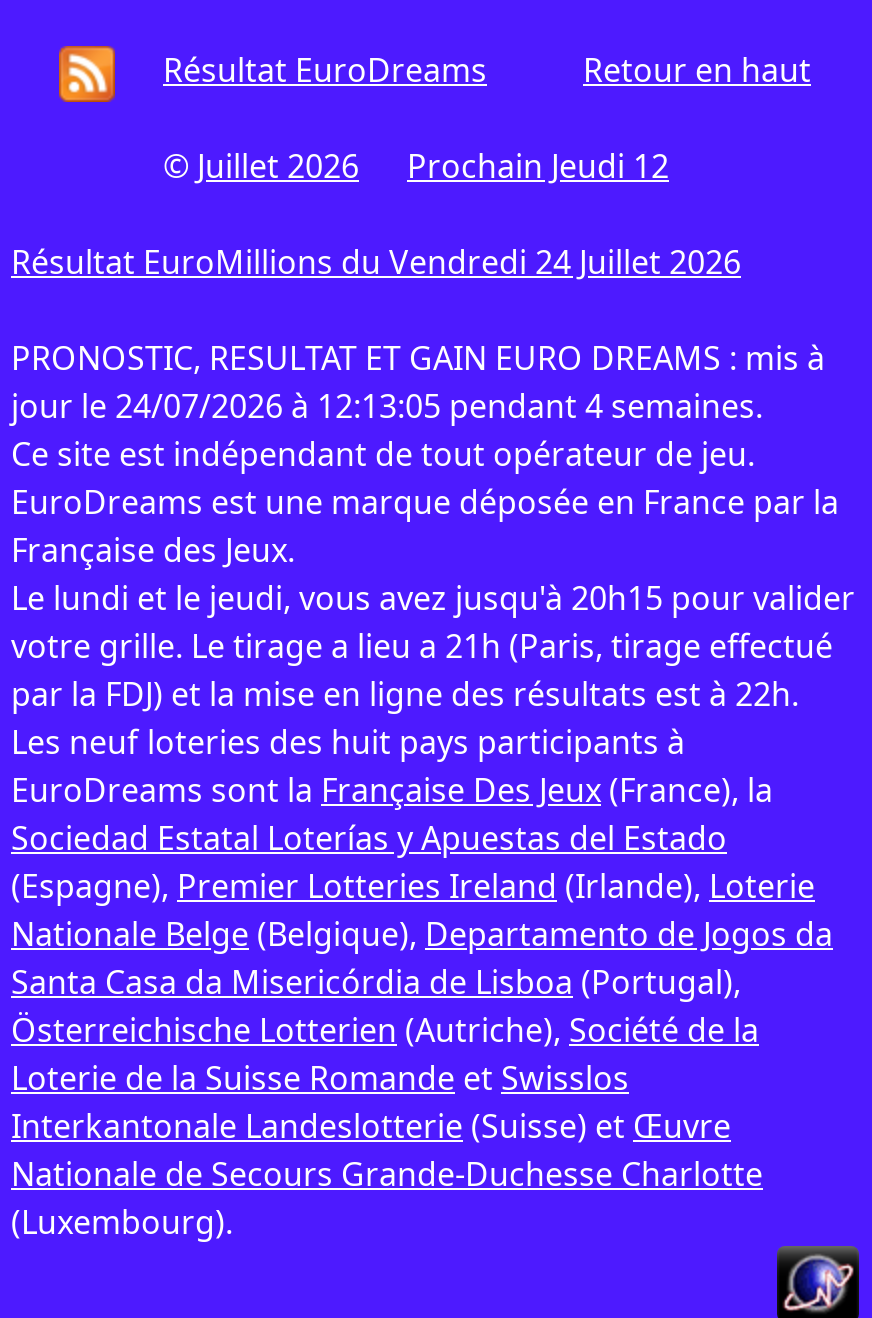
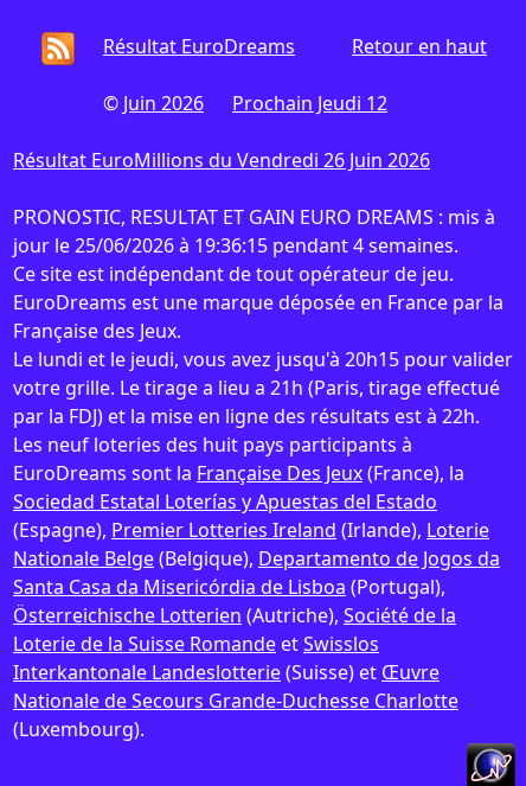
- © Juillet 2026 Prochain Jeudi 12
+ © Juin 2026 Prochain Jeudi 12

- Résultat EuroMillions du Vendredi 24 Juillet 2026
+ Résultat EuroMillions du Vendredi 26 Juin 2026

- jour le 24/07/2026 à 12:13:05 pendant 4 semaines.
+ jour le 25/06/2026 à 19:36:15 pendant 4 semaines.
